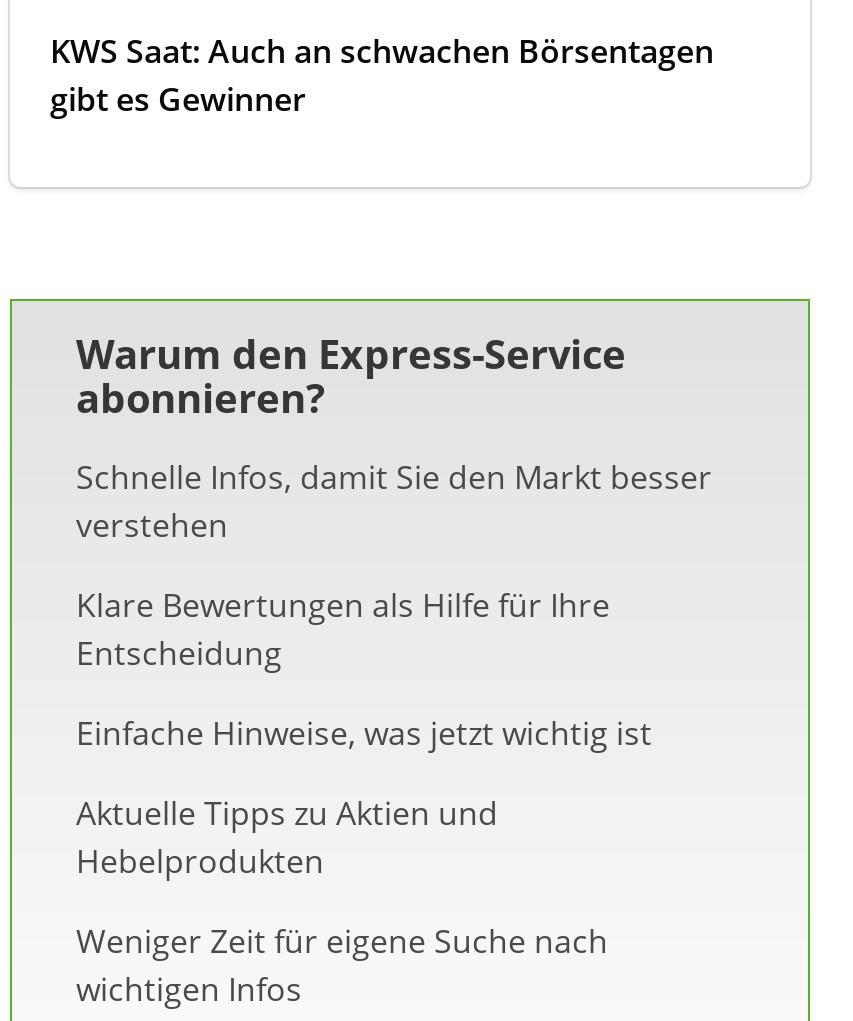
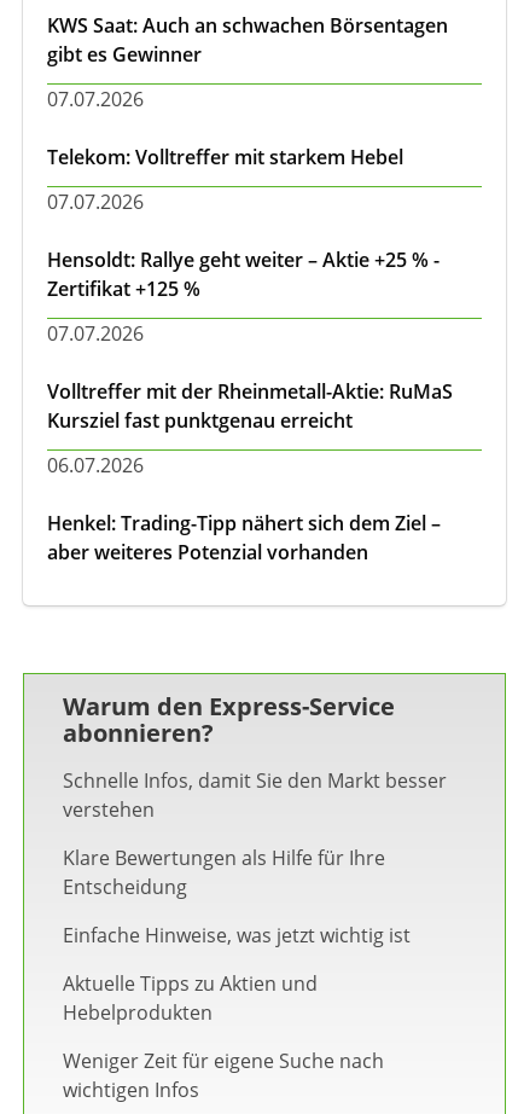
+ 07.07.2026
+ Telekom: Volltreffer mit starkem Hebel
+ 07.07.2026
+ Hensoldt: Rallye geht weiter – Aktie +25 % -
+ Zertifikat +125 %
+ 07.07.2026
+ Volltreffer mit der Rheinmetall-Aktie: RuMaS
+ Kursziel fast punktgenau erreicht
+ 06.07.2026
+ Henkel: Trading-Tipp nähert sich dem Ziel –
+ aber weiteres Potenzial vorhanden
